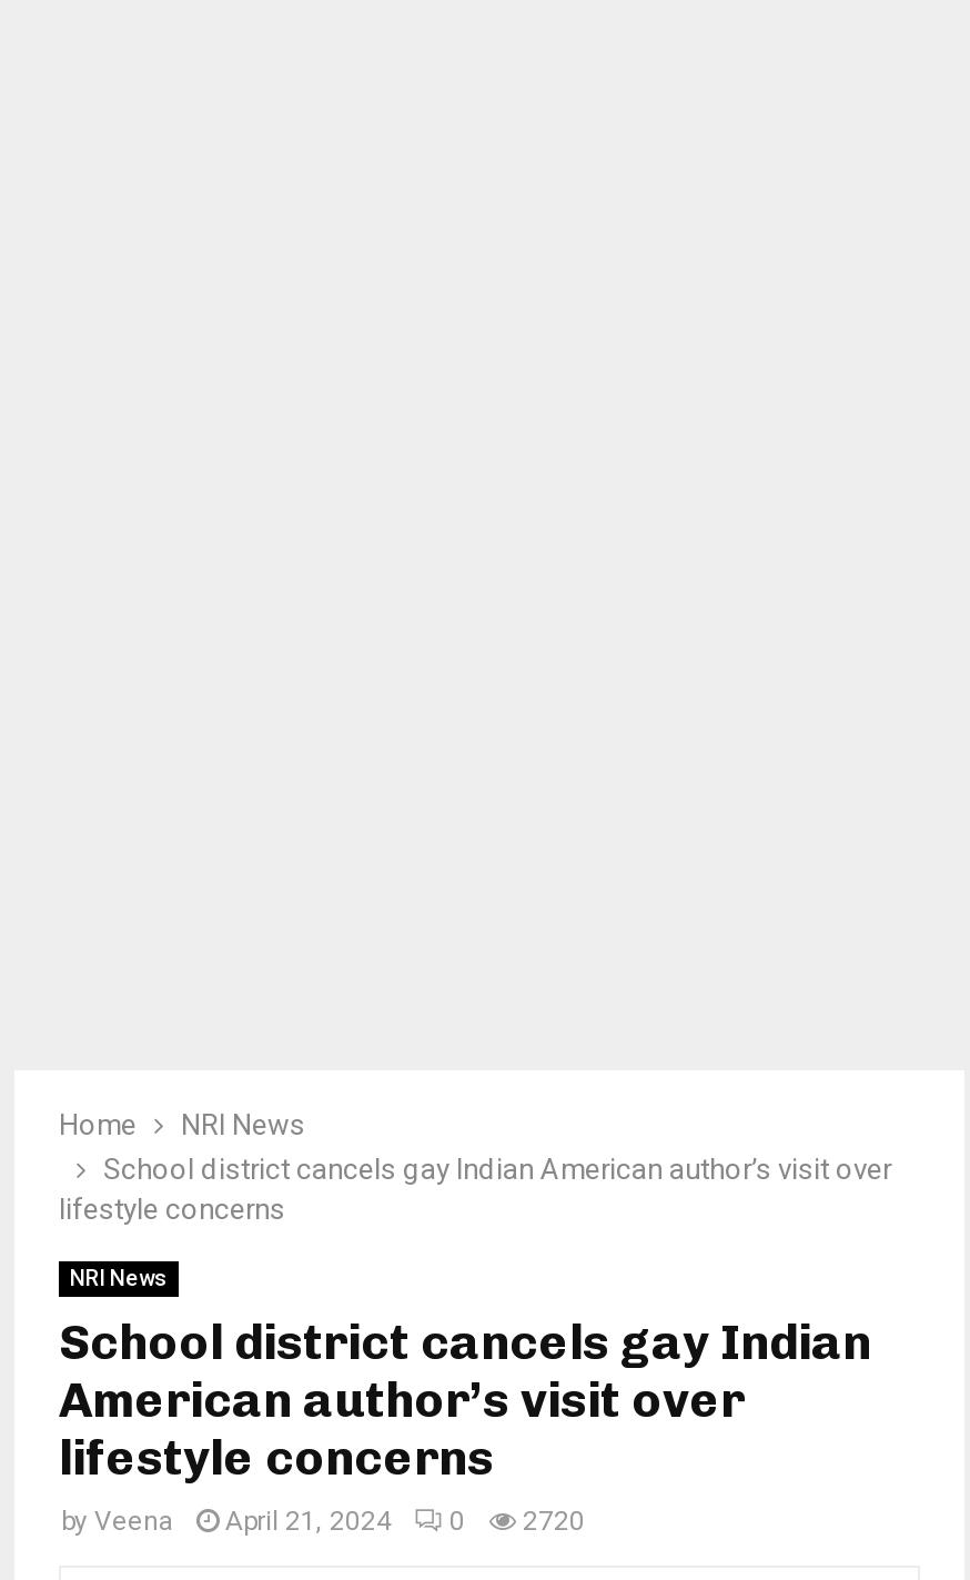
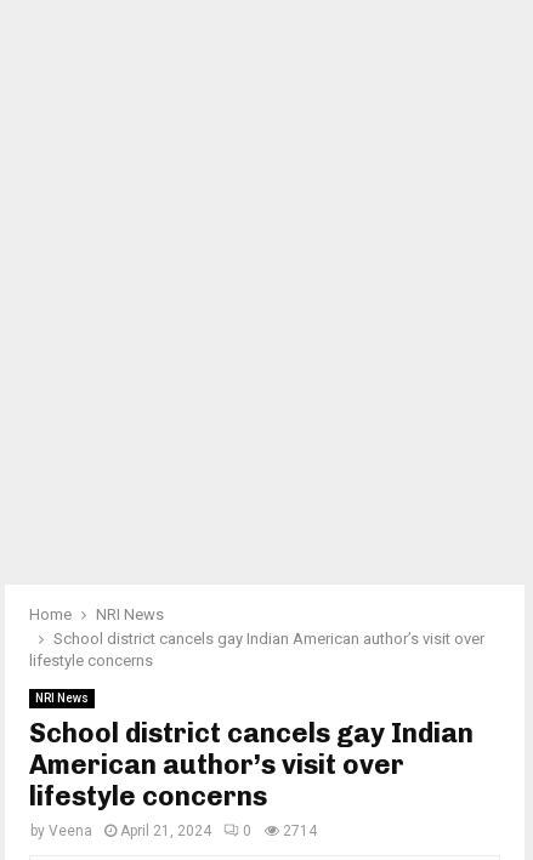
- by Veena April 21, 2024 0 2720
+ by Veena April 21, 2024 0 2714
